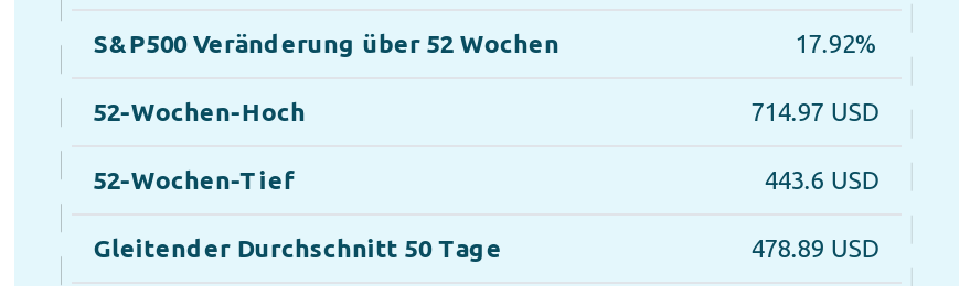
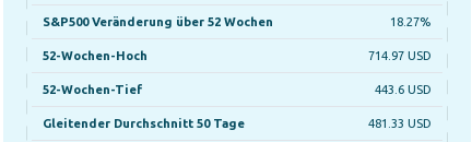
- 17.92%
+ 18.27%

- 478.89 USD
+ 481.33 USD
